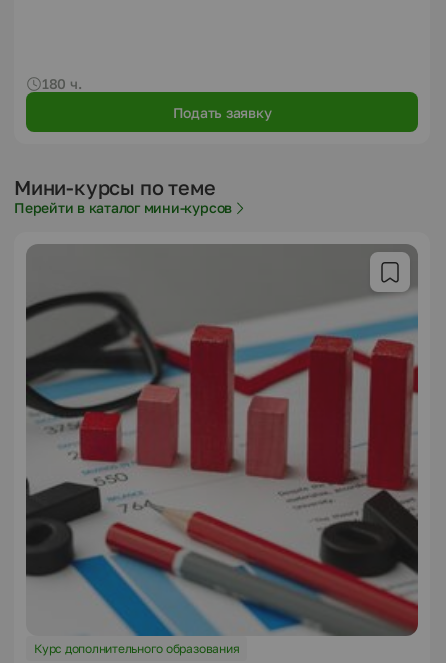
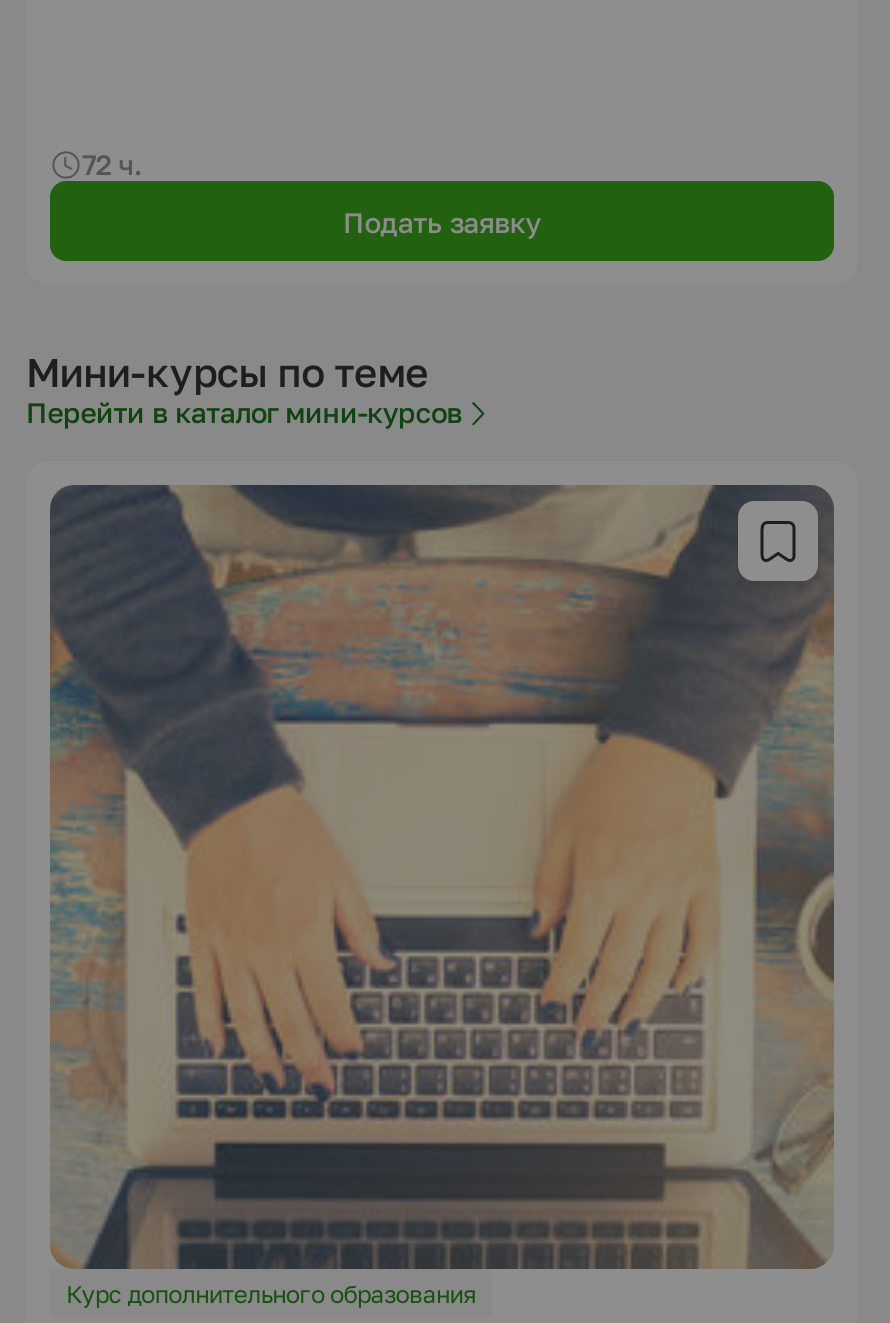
- 180 ч.
+ 72 ч.

- [image]
+ [image]
